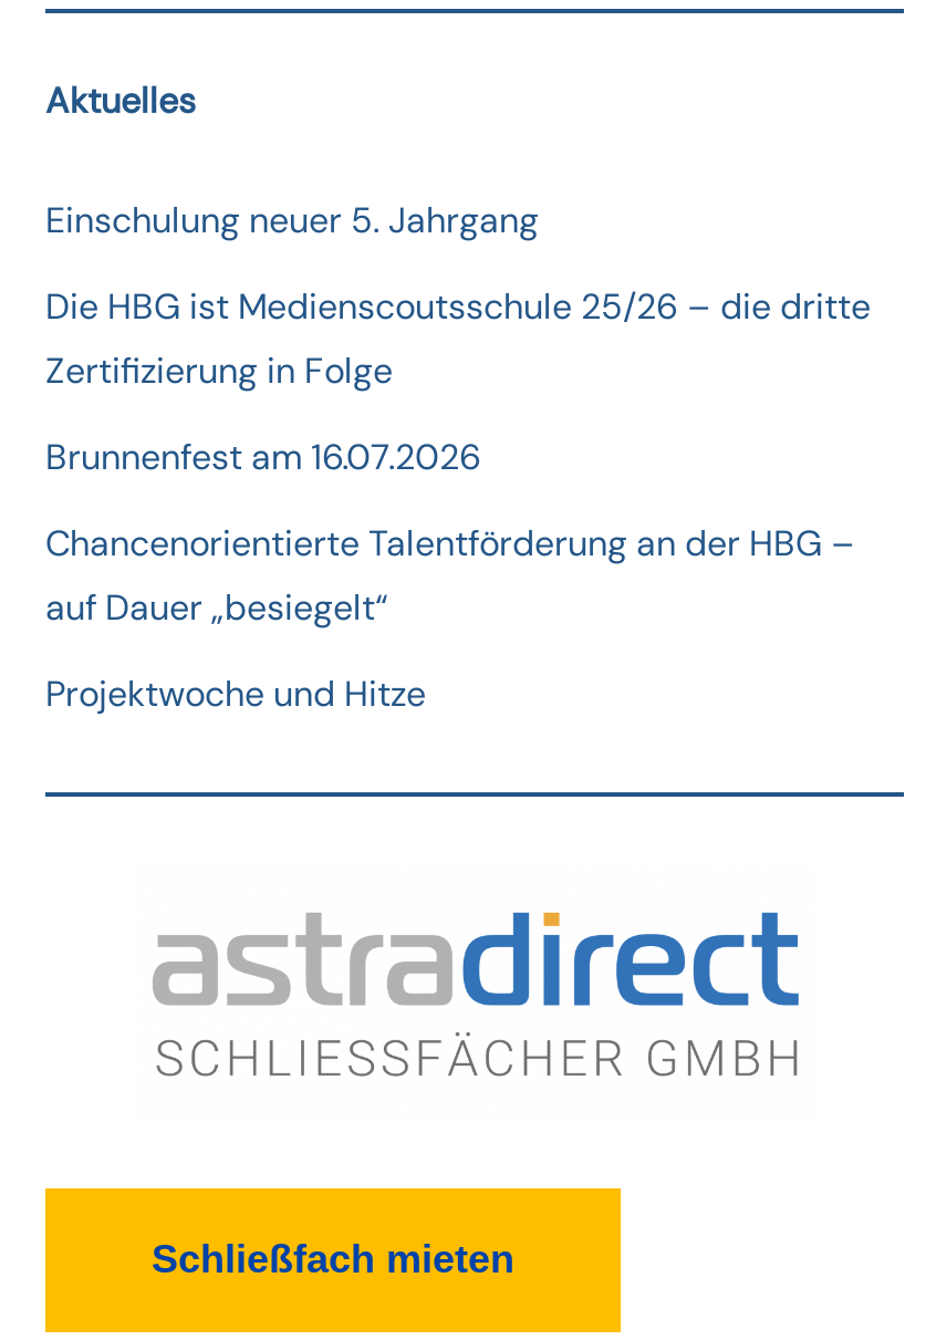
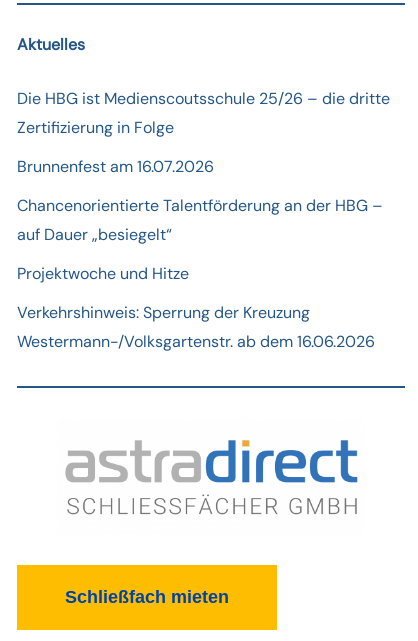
- Einschulung neuer 5. Jahrgang

moved up: Die HBG ist Medienscoutsschule 25/26 – die dritte | Zertifizierung in Folge | Brunnenfest am 16.07.2026 | Chancenorientierte Talentförderung an der HBG – | auf Dauer „besiegelt“ | Projektwoche und Hitze

+ Verkehrshinweis: Sperrung der Kreuzung
+ Westermann-/Volksgartenstr. ab dem 16.06.2026
